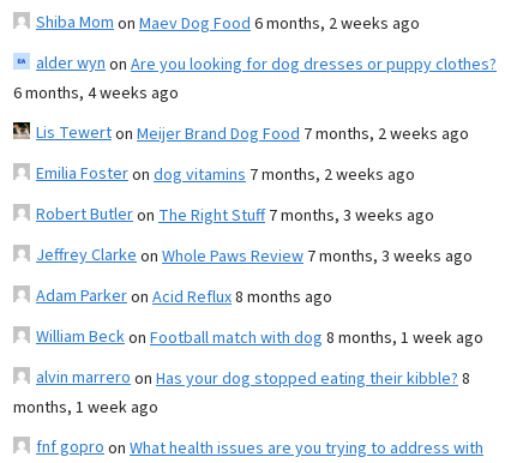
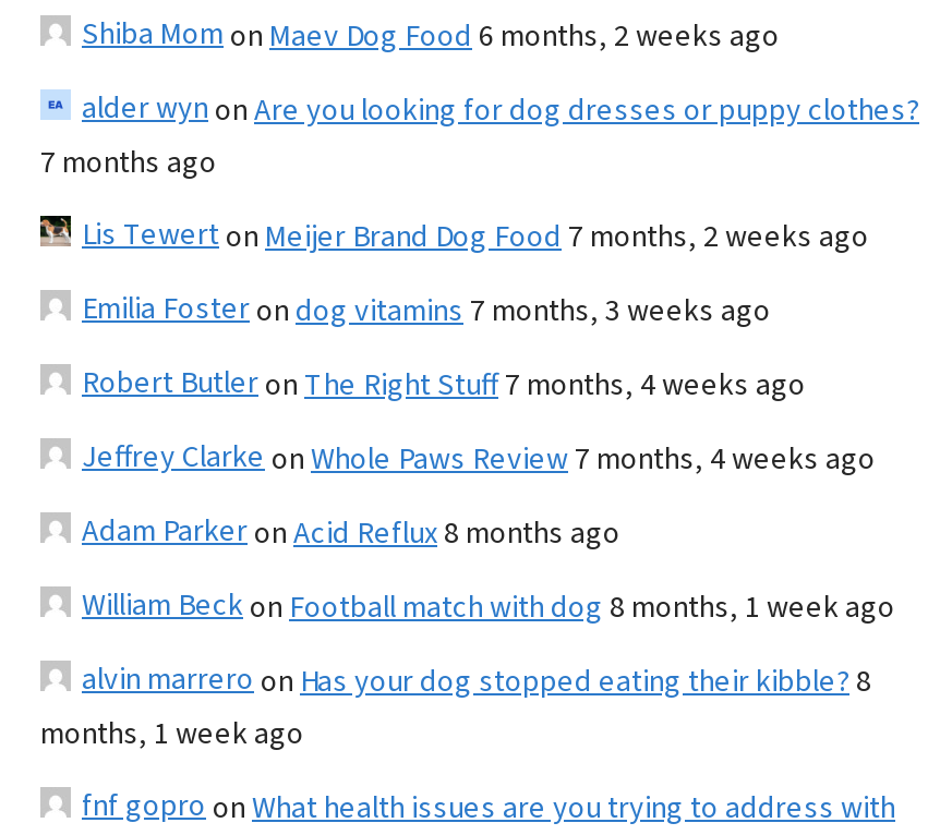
- 6 months, 4 weeks ago
+ 7 months ago

- Emilia Fosteron dog vitamins 7 months, 2 weeks ago
+ Emilia Fosteron dog vitamins 7 months, 3 weeks ago

- Robert Butleron The Right Stuff 7 months, 3 weeks ago
+ Robert Butleron The Right Stuff 7 months, 4 weeks ago

- Jeffrey Clarkeon Whole Paws Review 7 months, 3 weeks ago
+ Jeffrey Clarkeon Whole Paws Review 7 months, 4 weeks ago
